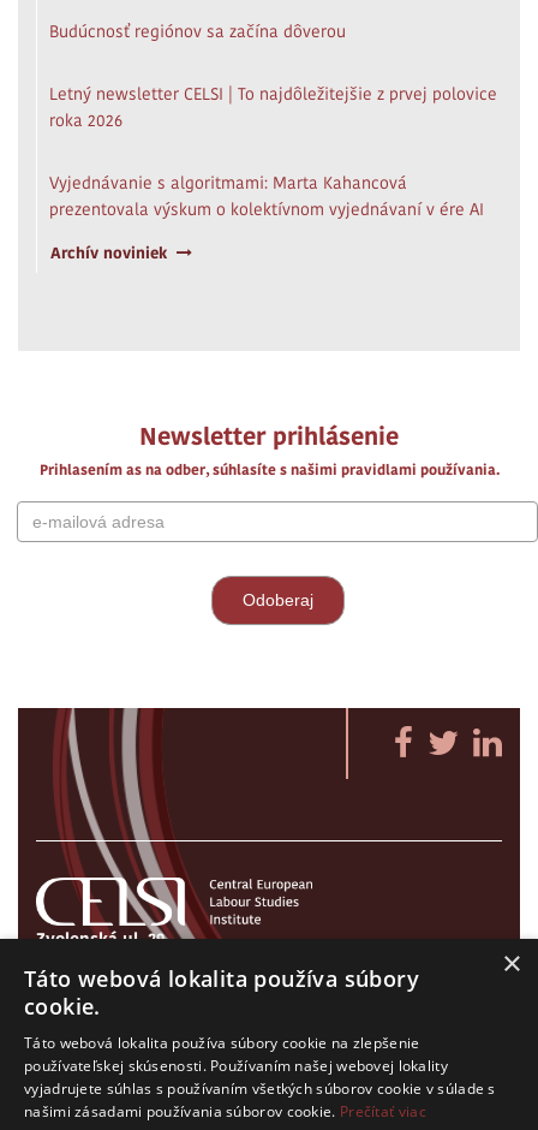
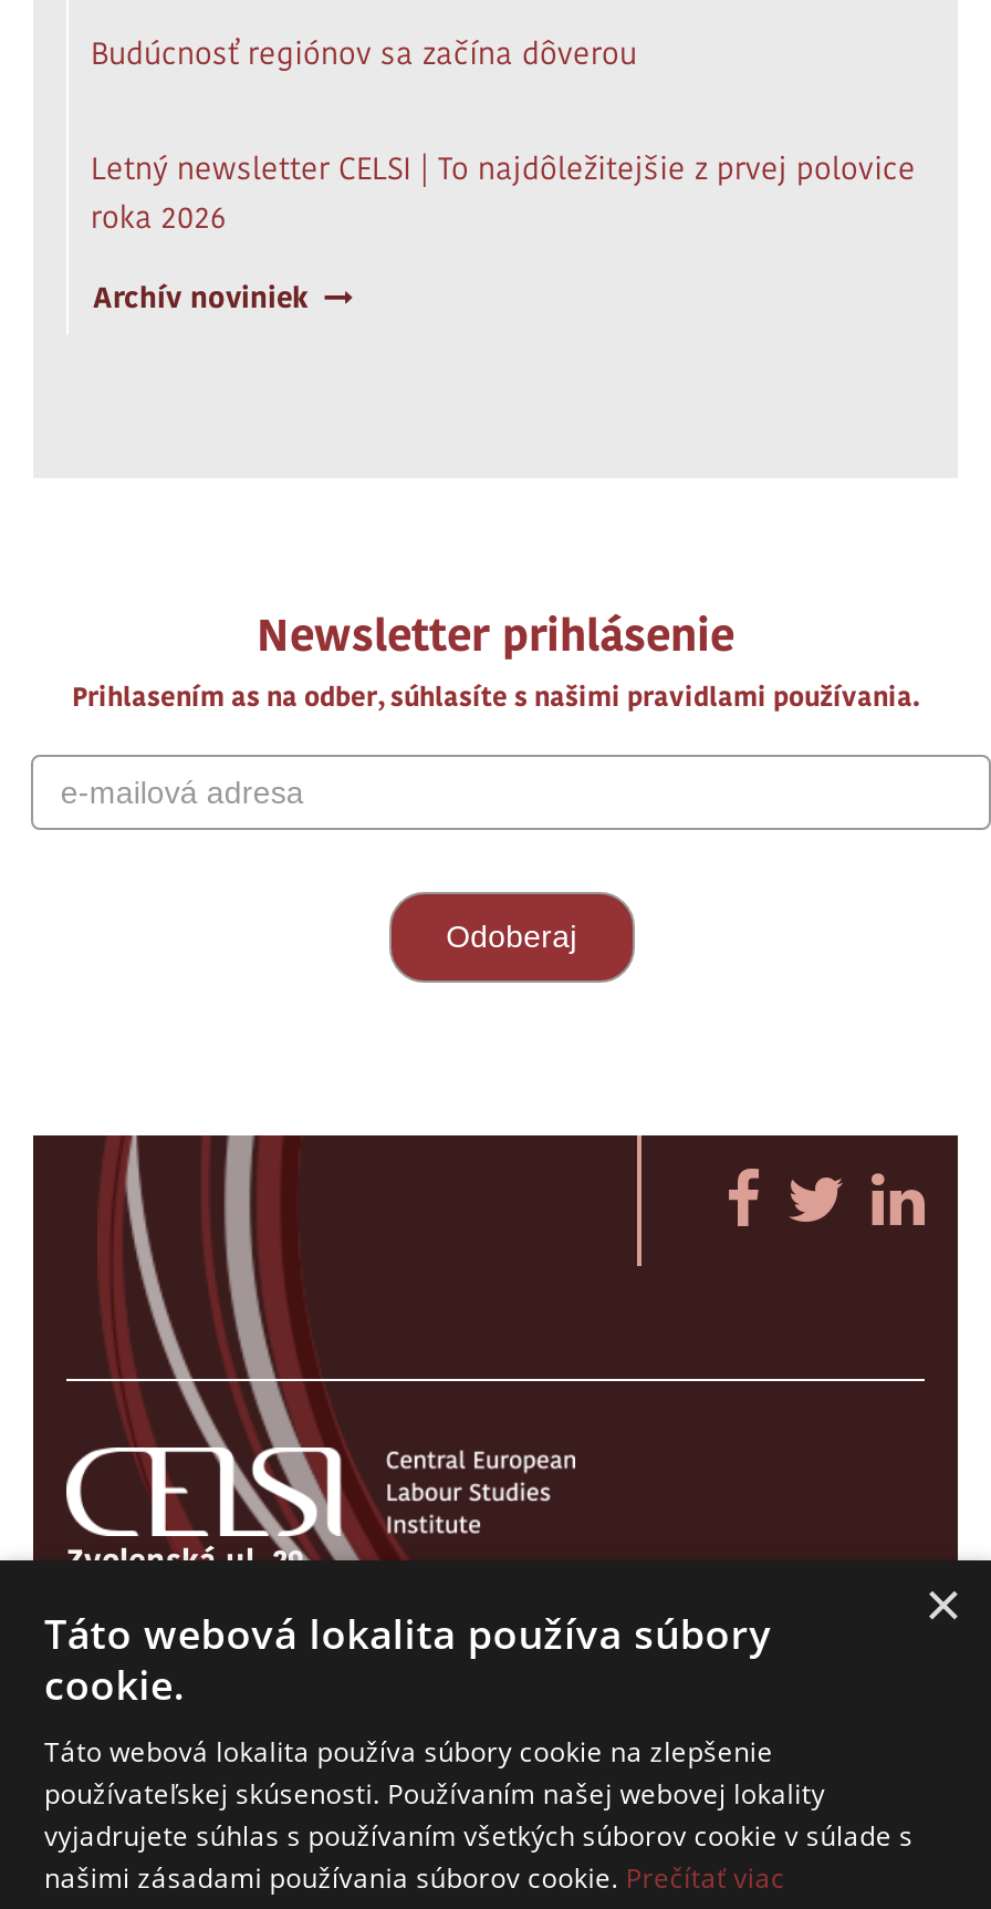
- Vyjednávanie s algoritmami: Marta Kahancová
- prezentovala výskum o kolektívnom vyjednávaní v ére AI
